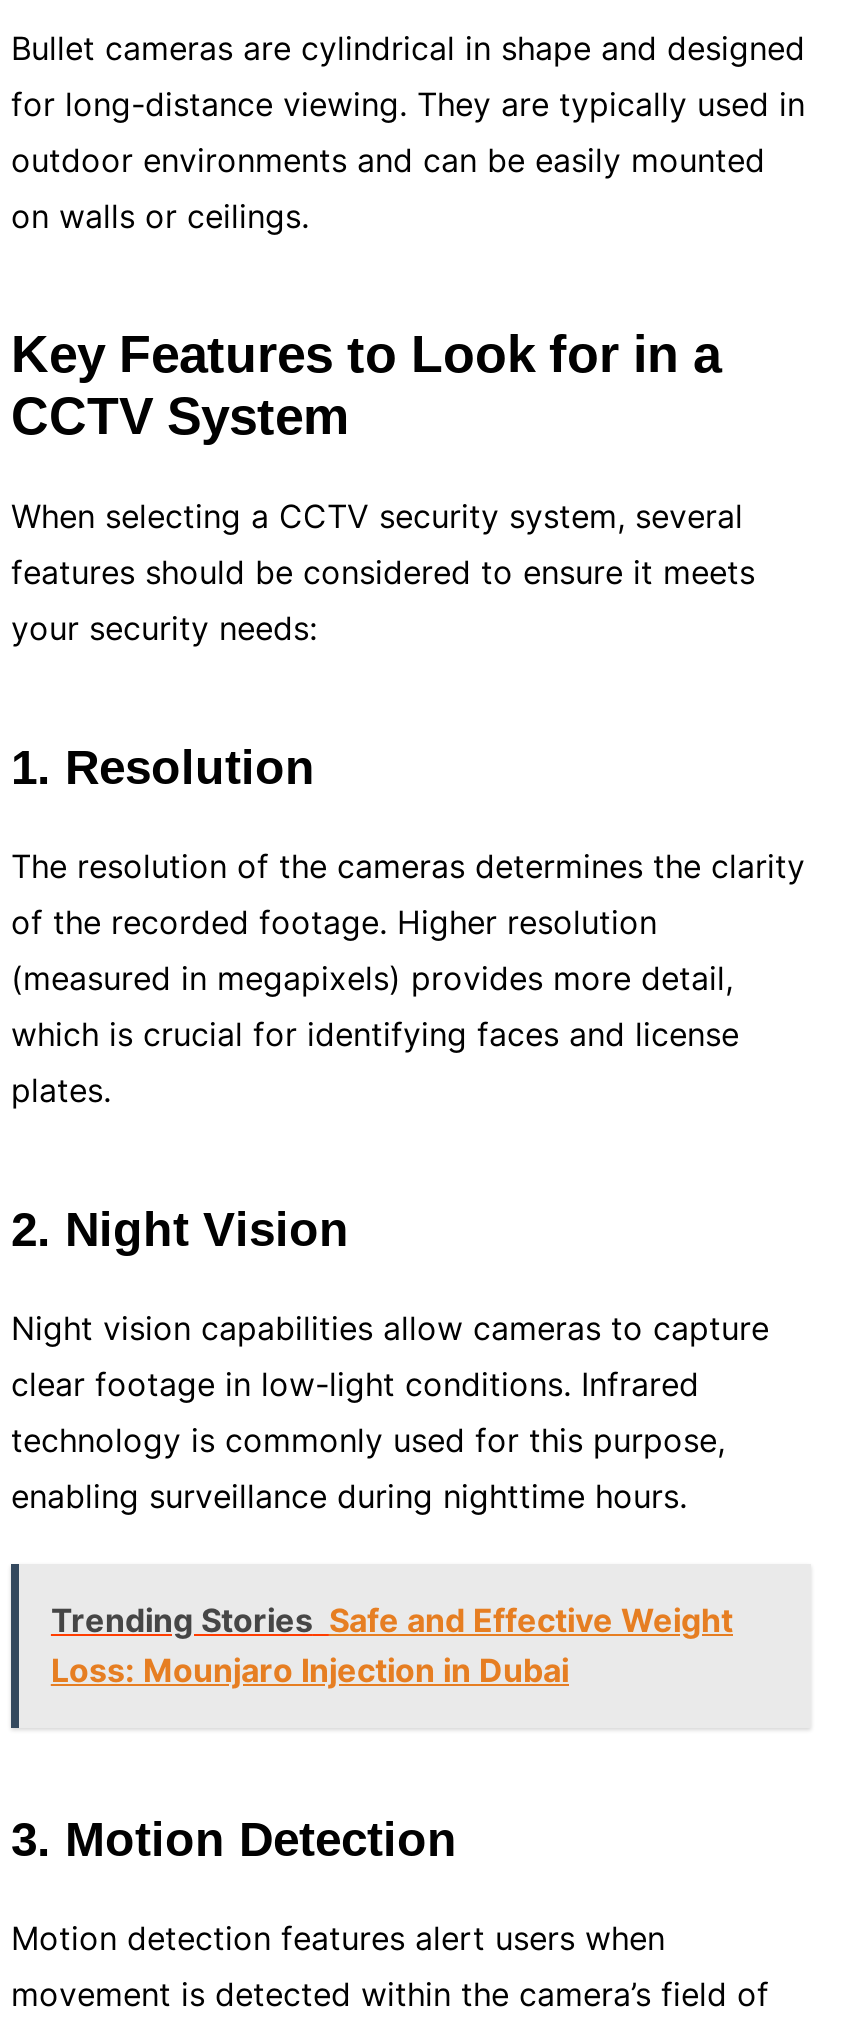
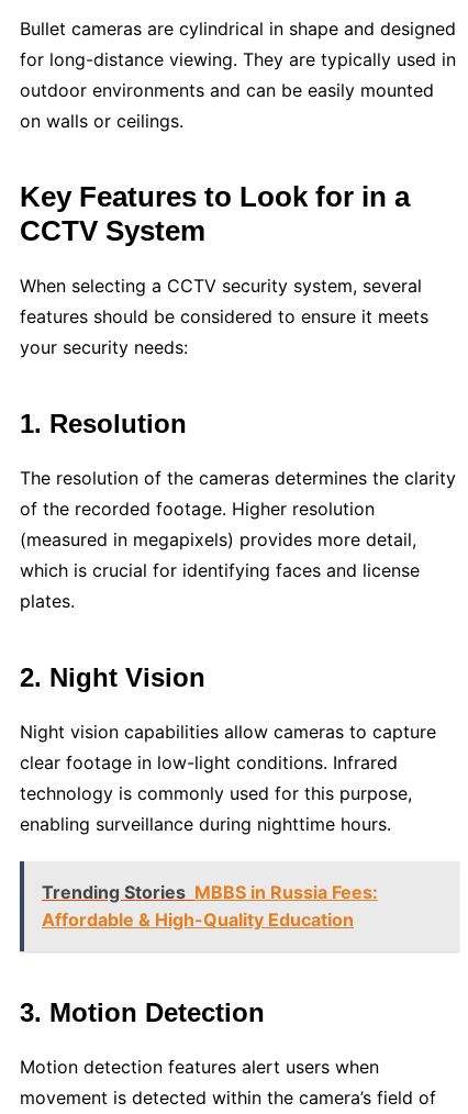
- Trending Stories Safe and Effective Weight
- Loss: Mounjaro Injection in Dubai
+ Trending Stories MBBS in Russia Fees:
+ Affordable & High-Quality Education
